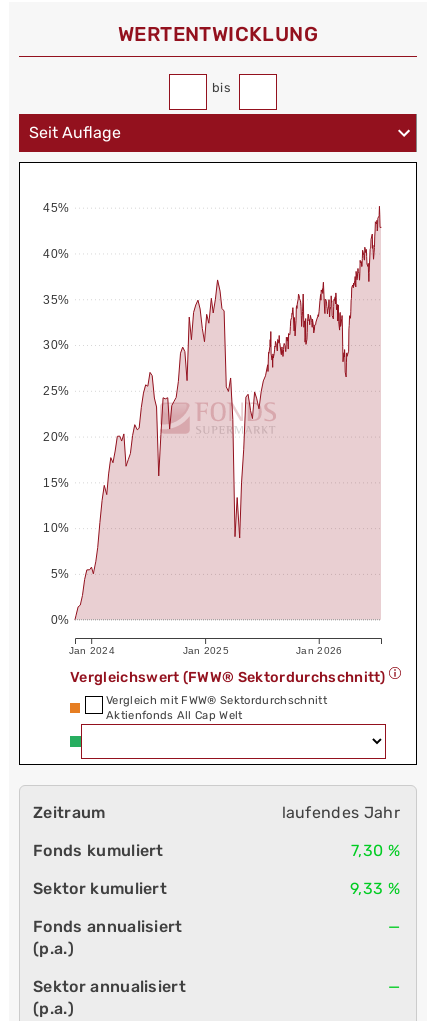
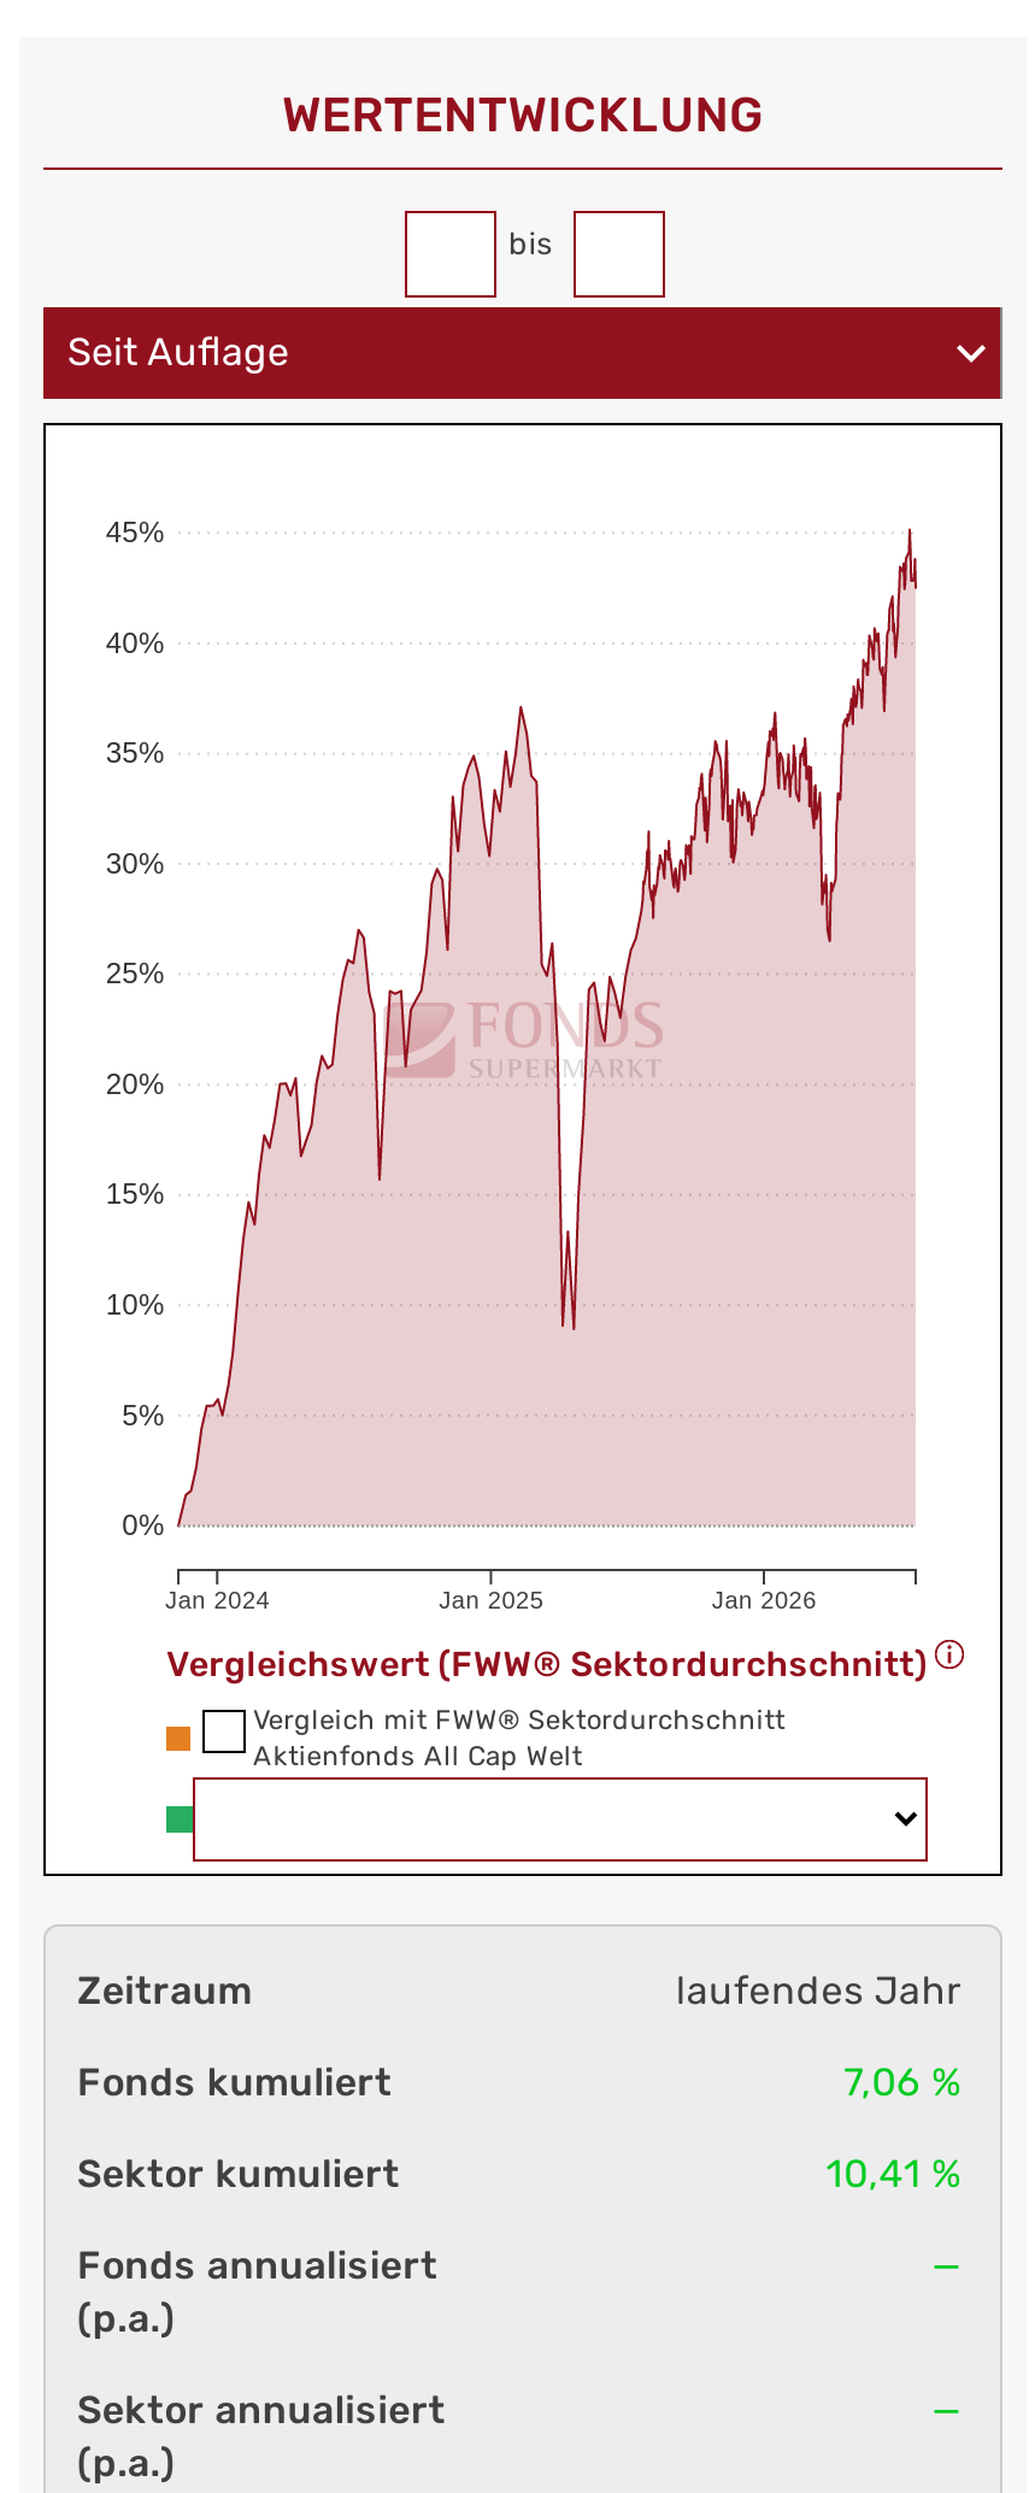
- 7,30 %
+ 7,06 %

- 9,33 %
+ 10,41 %
